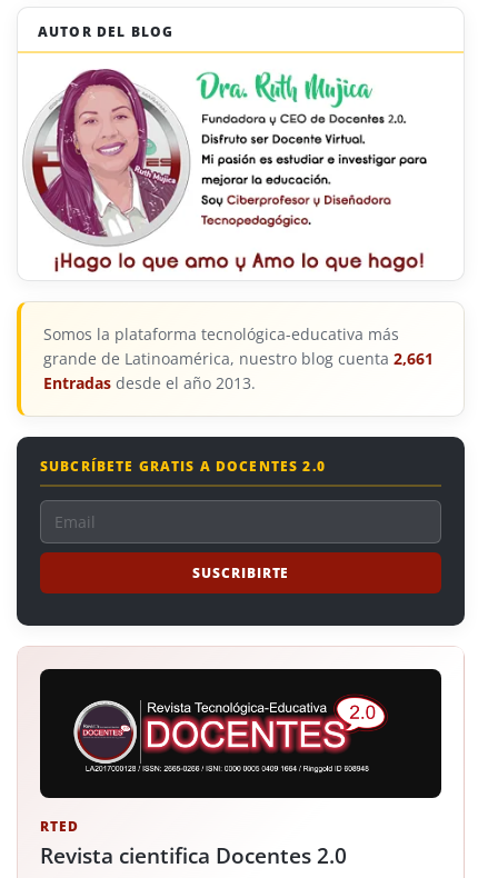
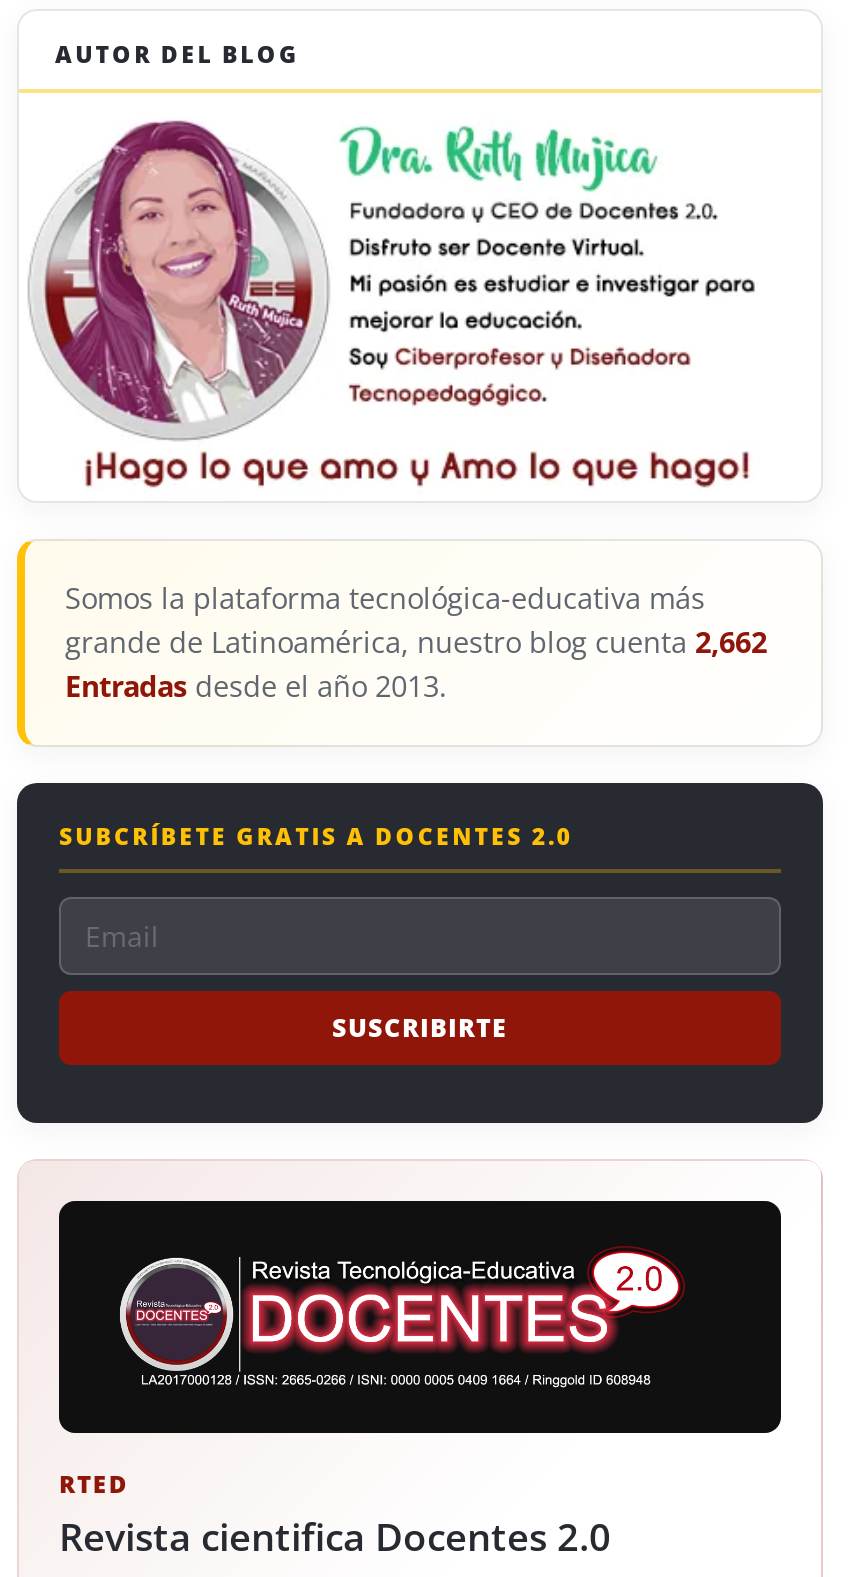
- grande de Latinoamérica, nuestro blog cuenta 2,661
+ grande de Latinoamérica, nuestro blog cuenta 2,662
